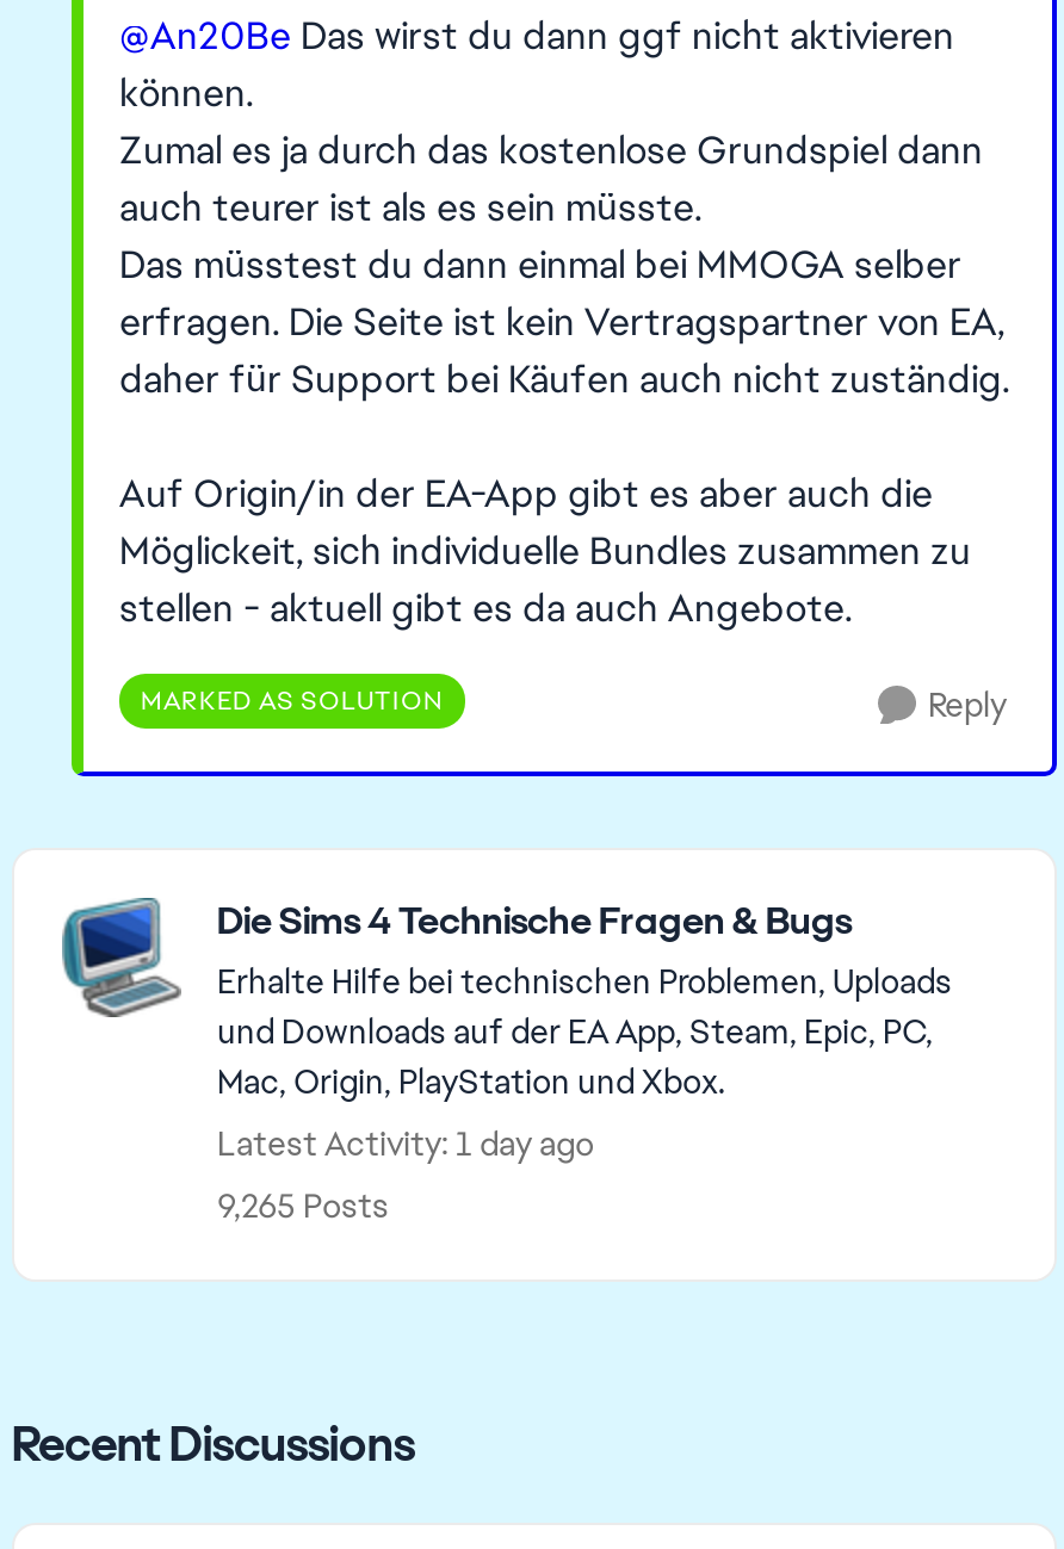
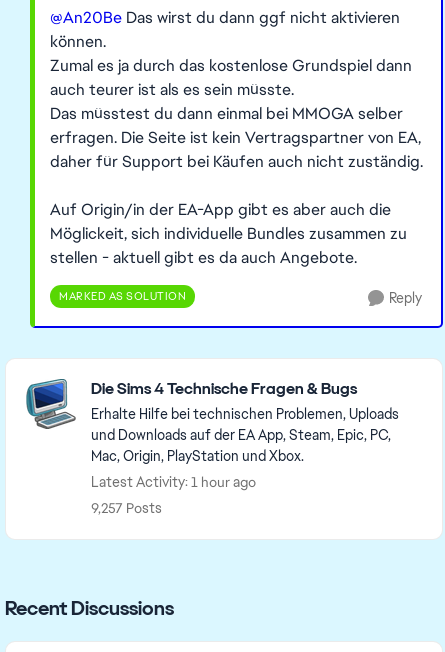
- Latest Activity: 1 day ago
+ Latest Activity: 1 hour ago

- 9,265 Posts
+ 9,257 Posts
